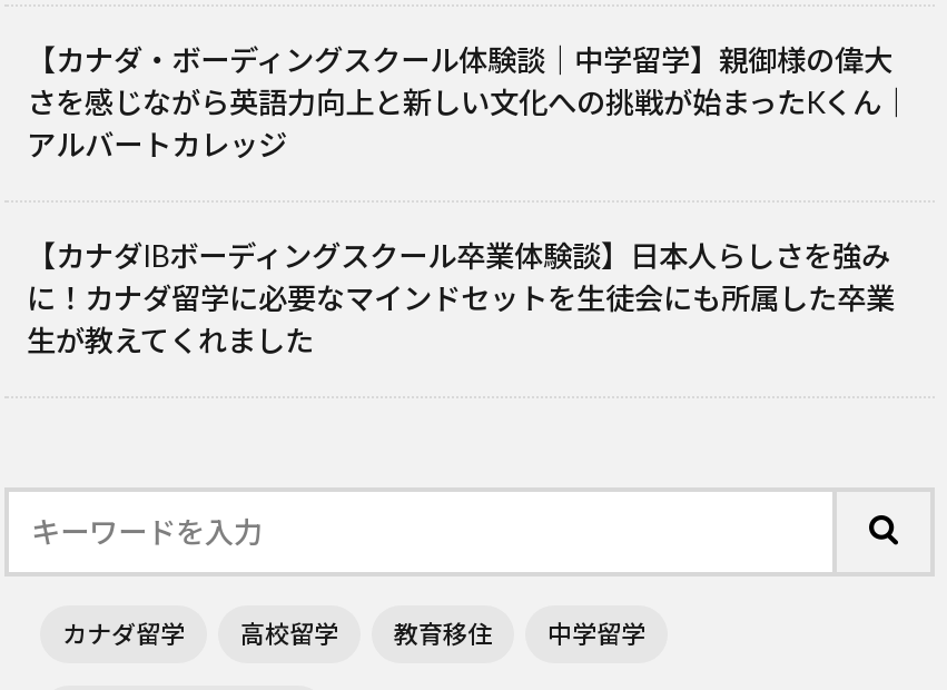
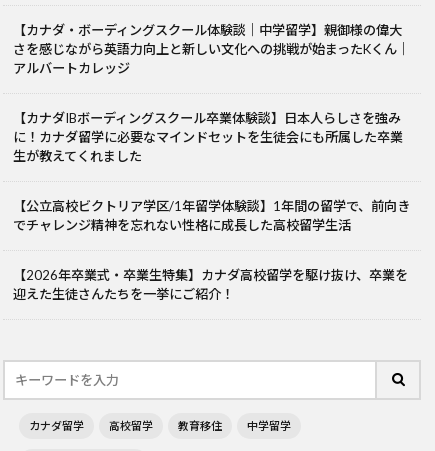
+ 【公立高校ビクトリア学区/1年留学体験談】1年間の留学で、前向き
+ でチャレンジ精神を忘れない性格に成長した高校留学生活
+ 【2026年卒業式・卒業生特集】カナダ高校留学を駆け抜け、卒業を
+ 迎えた生徒さんたちを一挙にご紹介！
